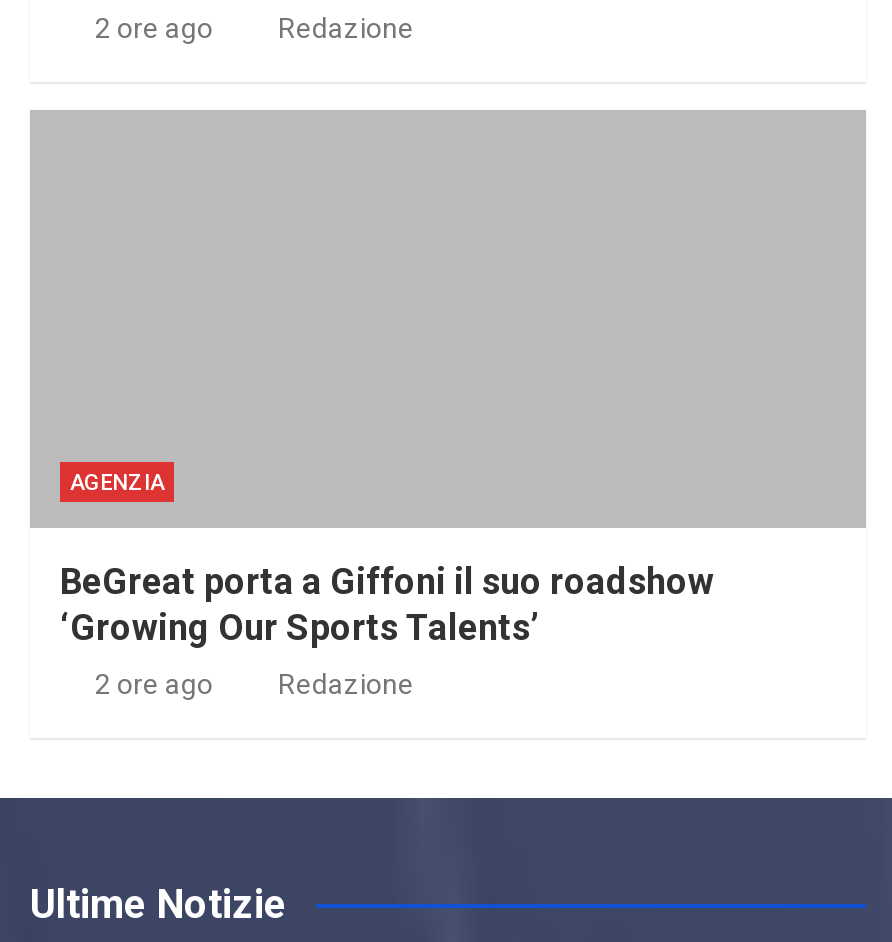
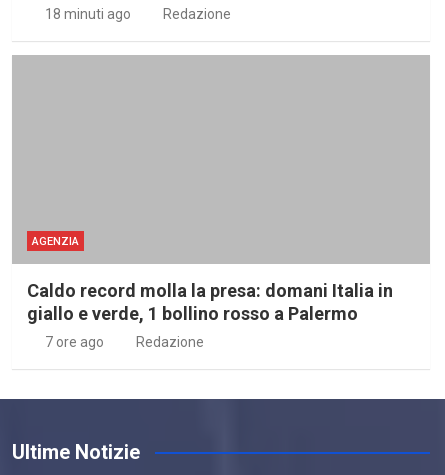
- 2 ore ago
+ 18 minuti ago

- BeGreat porta a Giffoni il suo roadshow
- ‘Growing Our Sports Talents’
+ Caldo record molla la presa: domani Italia in
+ giallo e verde, 1 bollino rosso a Palermo

- 2 ore ago
+ 7 ore ago
